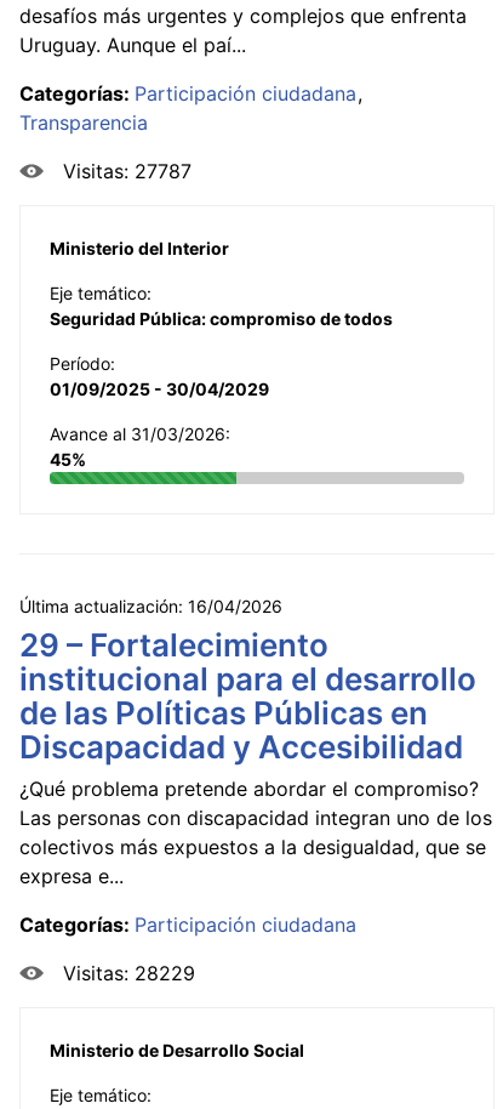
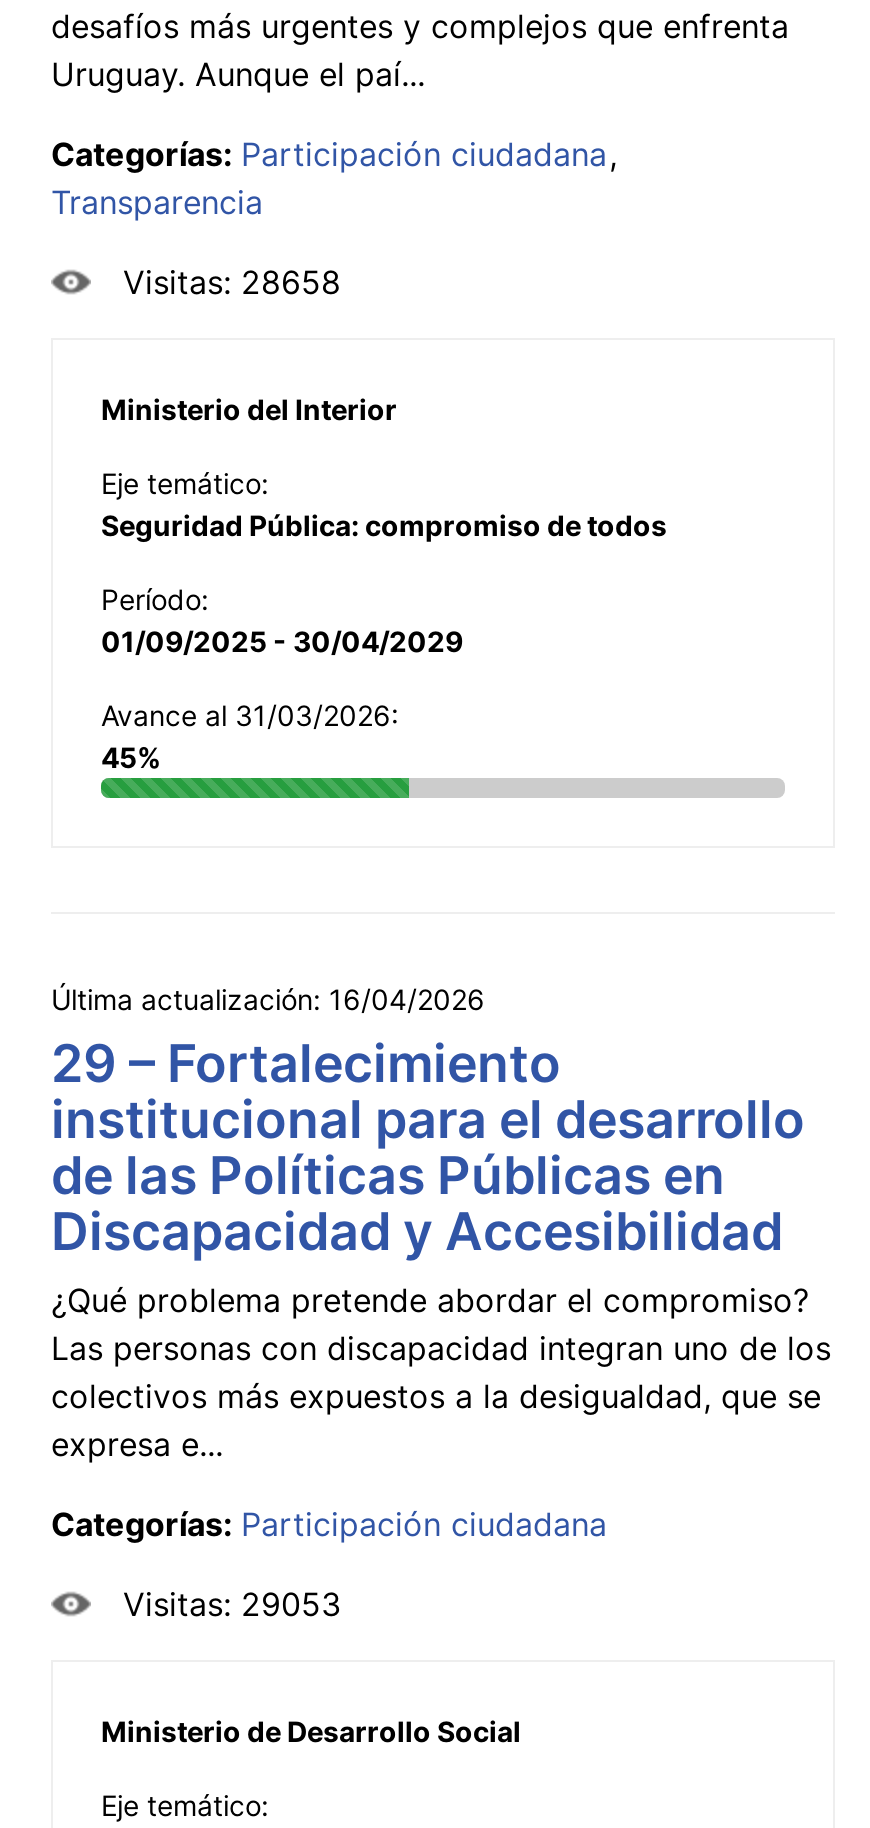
- Visitas: 27787
+ Visitas: 28658

- Visitas: 28229
+ Visitas: 29053
